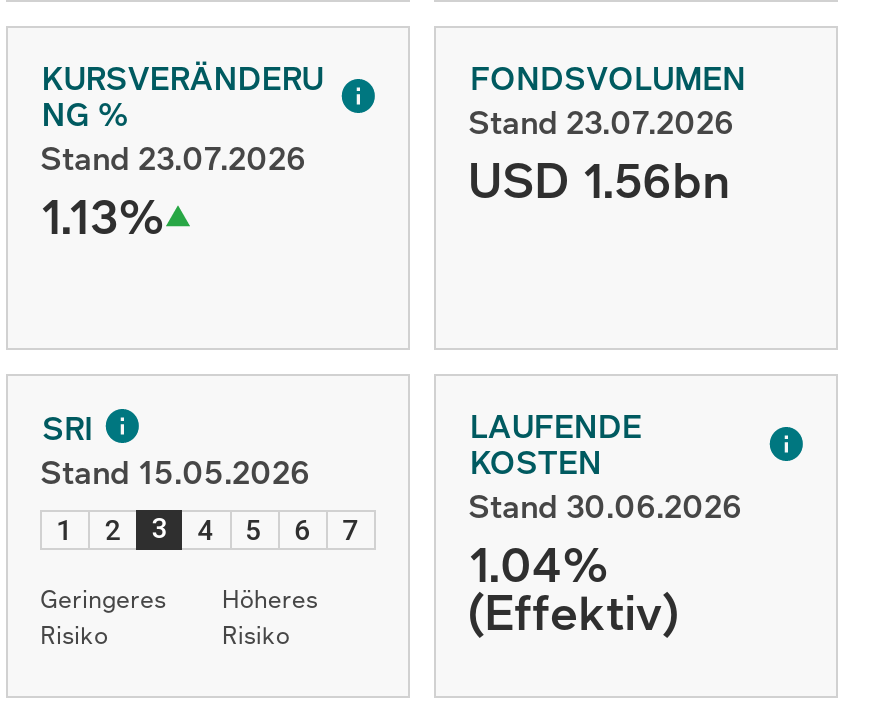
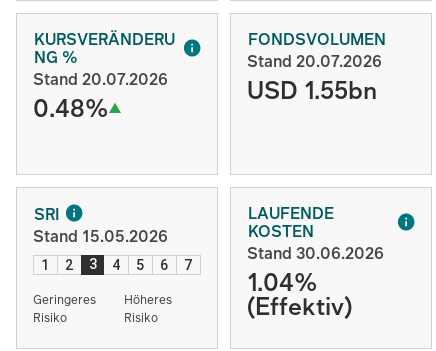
- Stand 23.07.2026
+ Stand 20.07.2026

- Stand 23.07.2026
+ Stand 20.07.2026

- USD 1.56bn
+ USD 1.55bn

- 1.13%
+ 0.48%
